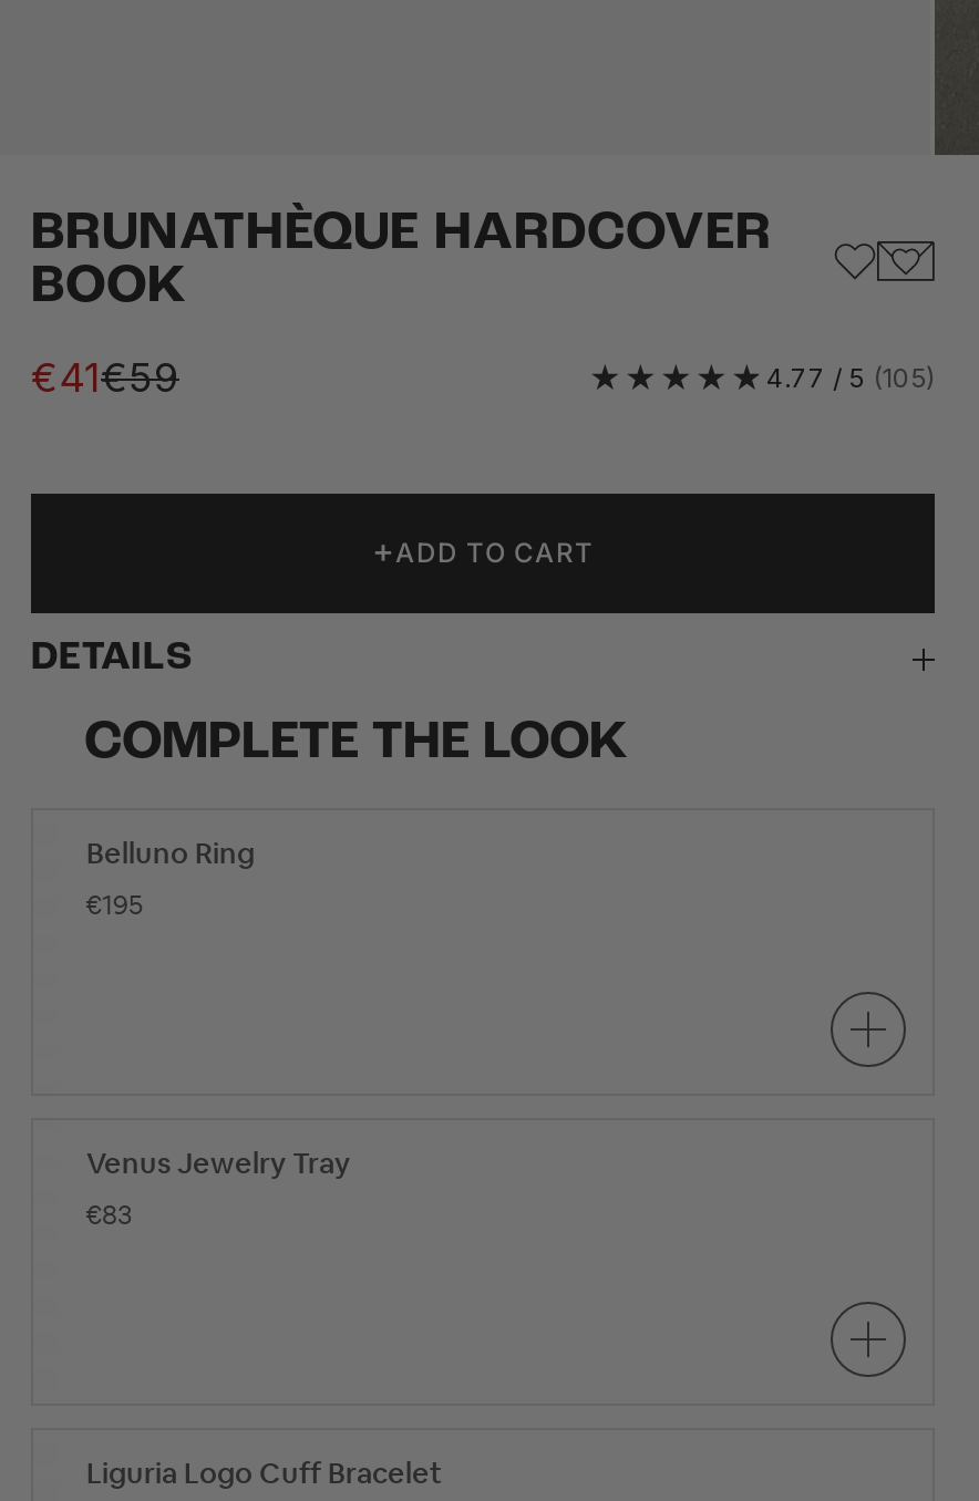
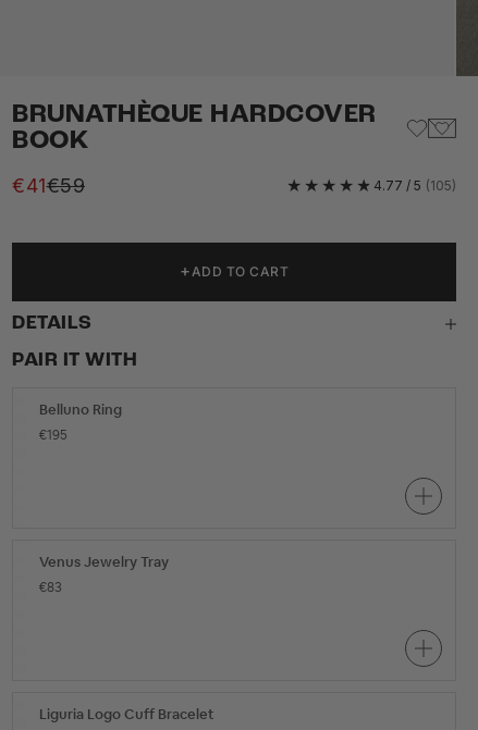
- COMPLETE THE LOOK
+ PAIR IT WITH
